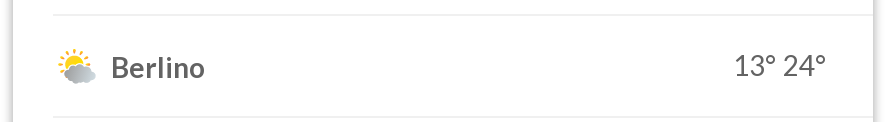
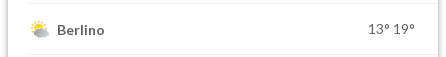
- 13° 24°
+ 13° 19°
